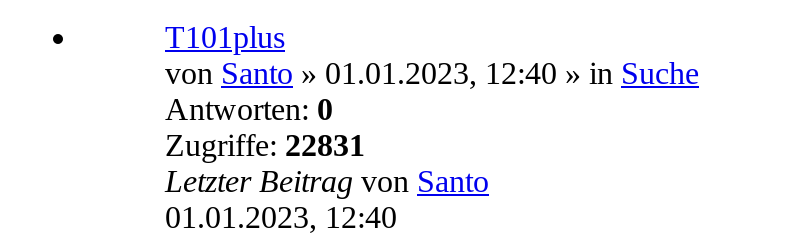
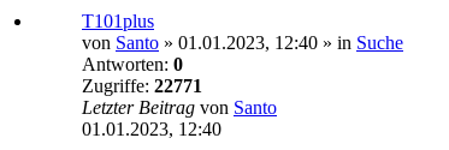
- Zugriffe: 22831
+ Zugriffe: 22771
